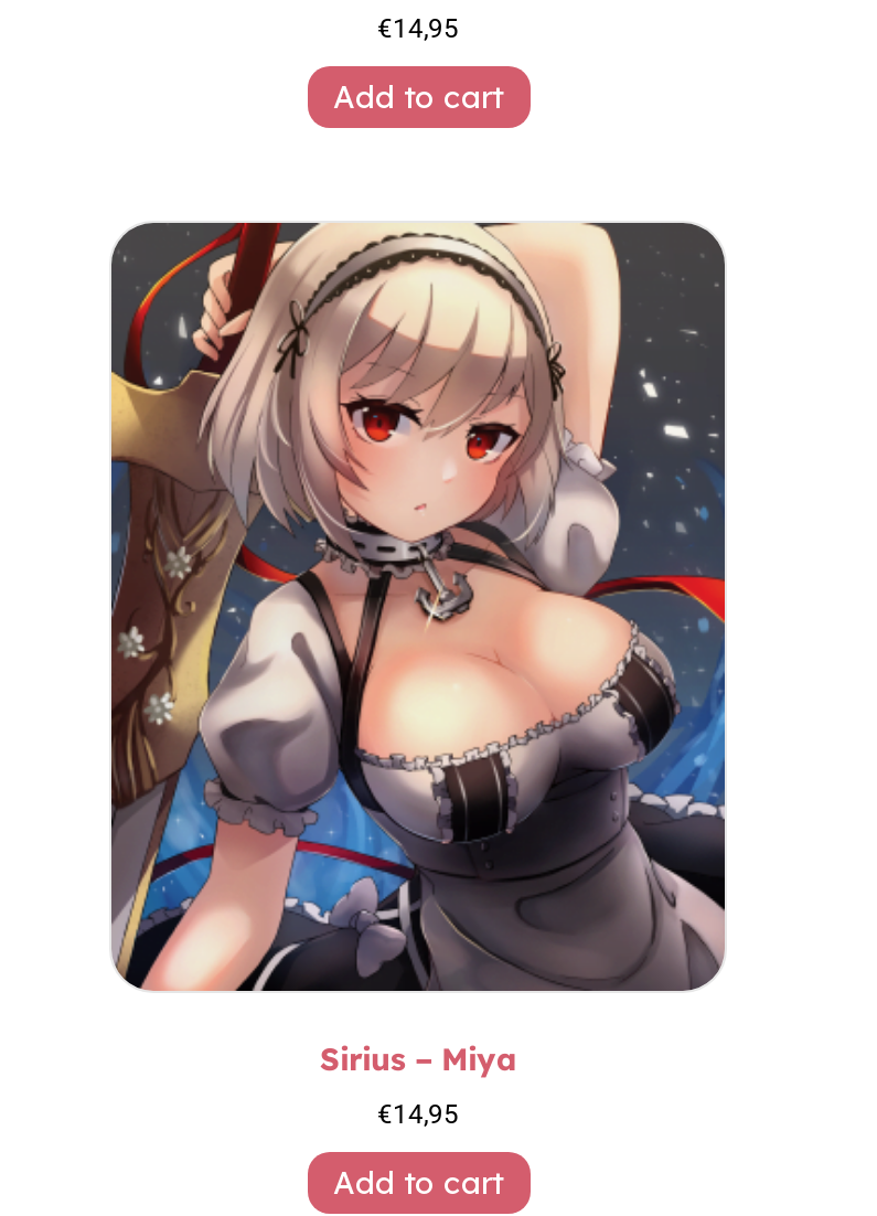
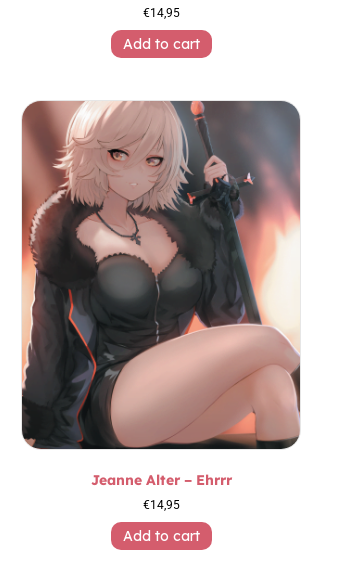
- [image]
- Sirius – Miya
+ [image]
+ Jeanne Alter – Ehrrr
